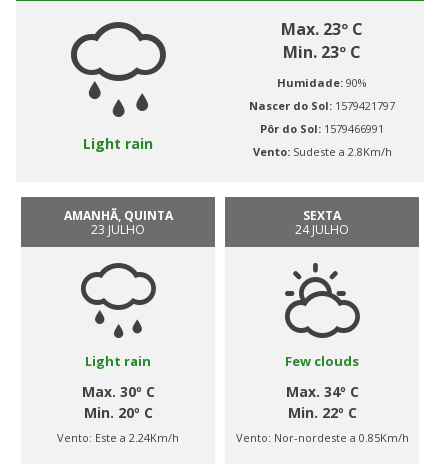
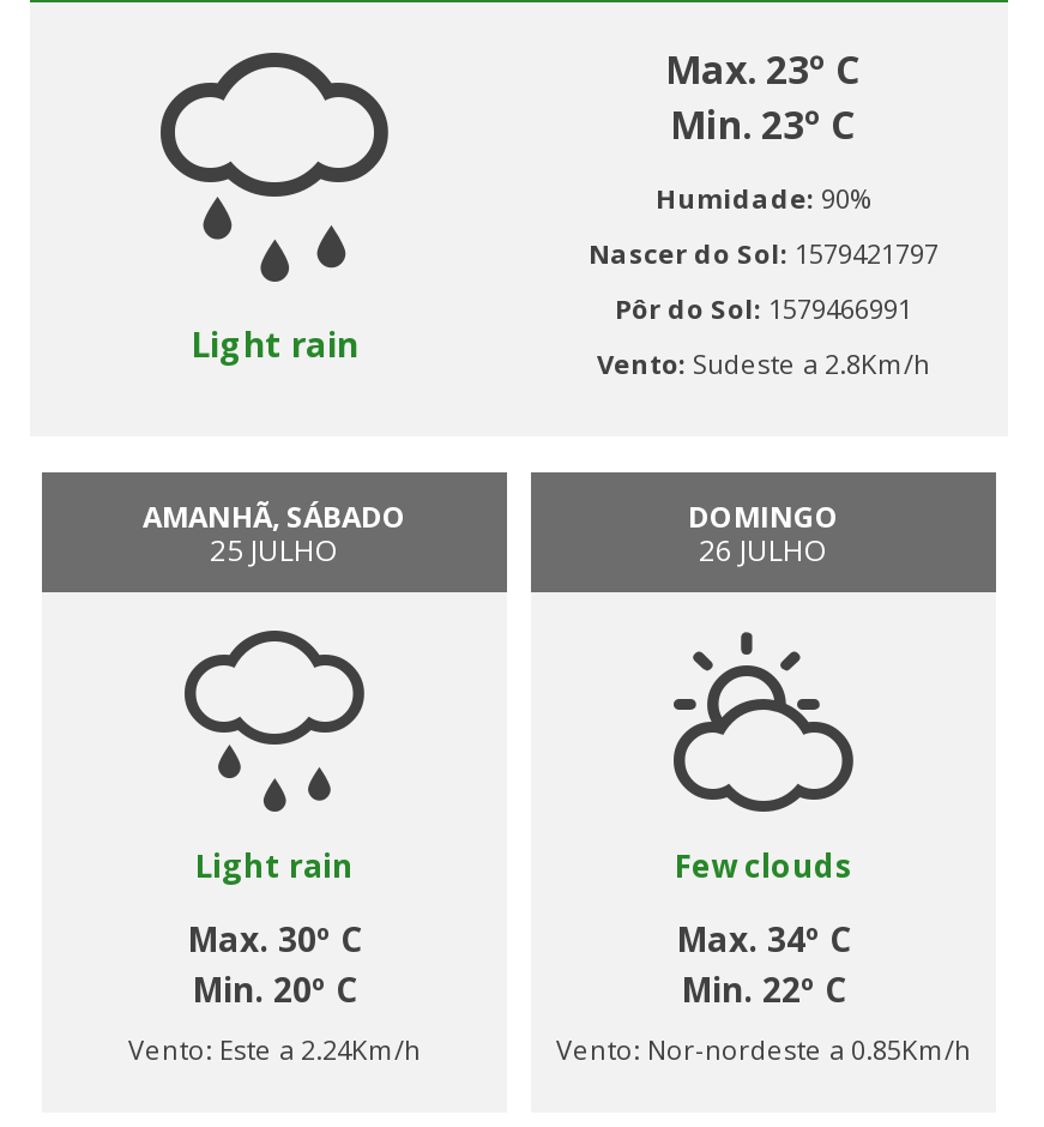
- AMANHÃ, QUINTA
+ AMANHÃ, SÁBADO

- SEXTA
- 24 JULHO
+ DOMINGO
+ 26 JULHO

- 23 JULHO
+ 25 JULHO
